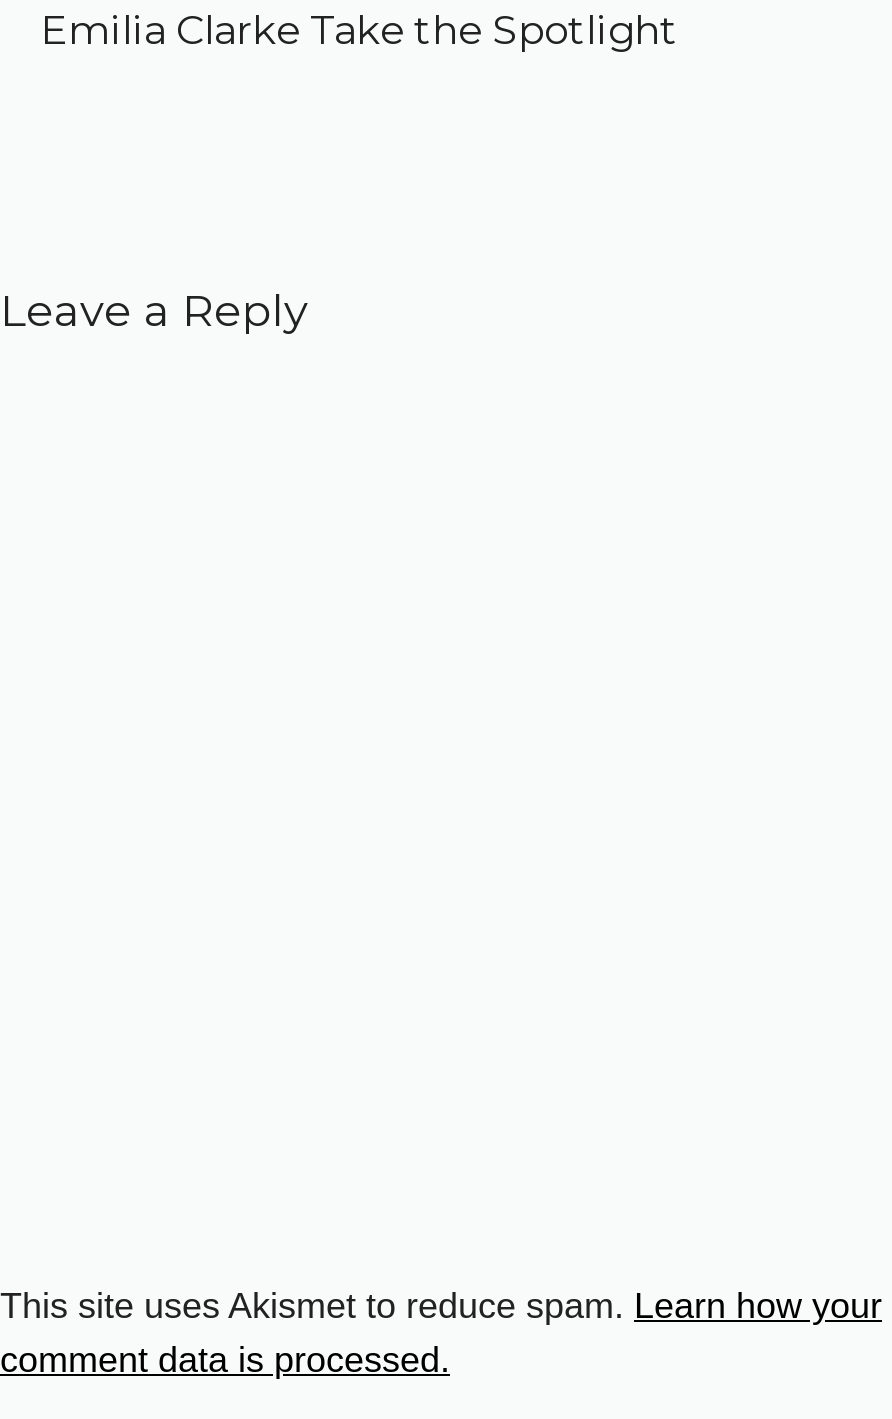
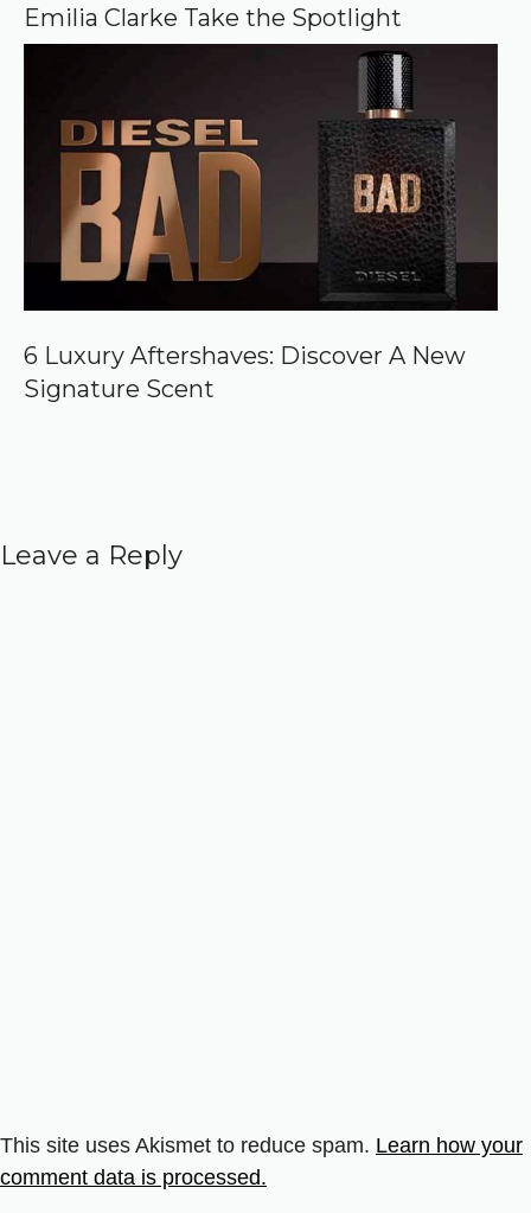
+ [image]
+ 6 Luxury Aftershaves: Discover A New
+ Signature Scent
